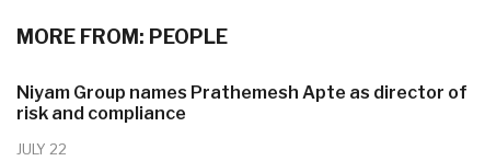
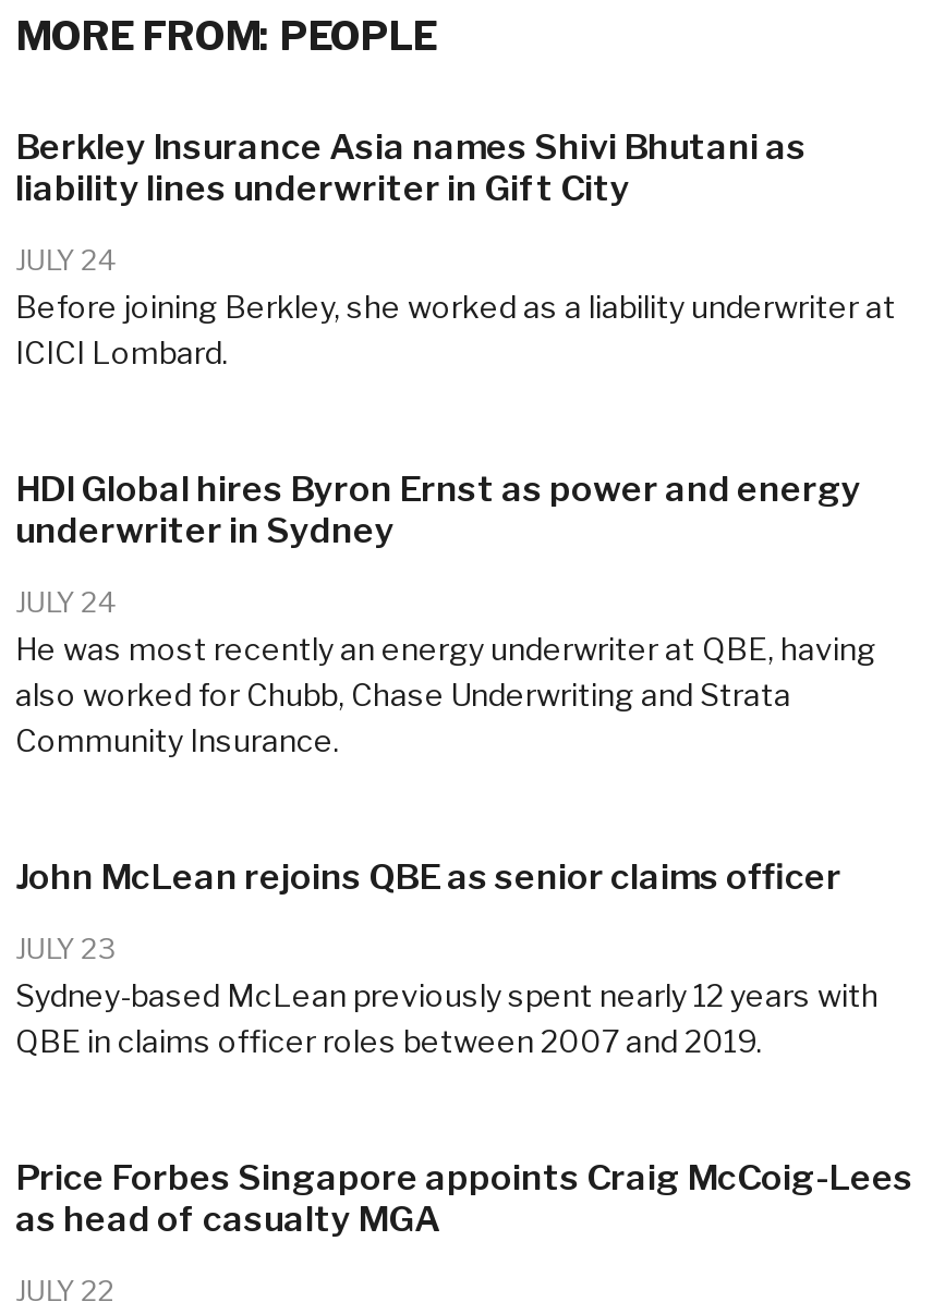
- Niyam Group names Prathemesh Apte as director of
- risk and compliance
+ Berkley Insurance Asia names Shivi Bhutani as
+ liability lines underwriter in Gift City
+ JULY 24
+ Before joining Berkley, she worked as a liability underwriter at
+ ICICI Lombard.
+ HDI Global hires Byron Ernst as power and energy
+ underwriter in Sydney
+ JULY 24
+ He was most recently an energy underwriter at QBE, having
+ also worked for Chubb, Chase Underwriting and Strata
+ Community Insurance.
+ John McLean rejoins QBE as senior claims officer
+ JULY 23
+ Sydney-based McLean previously spent nearly 12 years with
+ QBE in claims officer roles between 2007 and 2019.
+ Price Forbes Singapore appoints Craig McCoig-Lees
+ as head of casualty MGA
